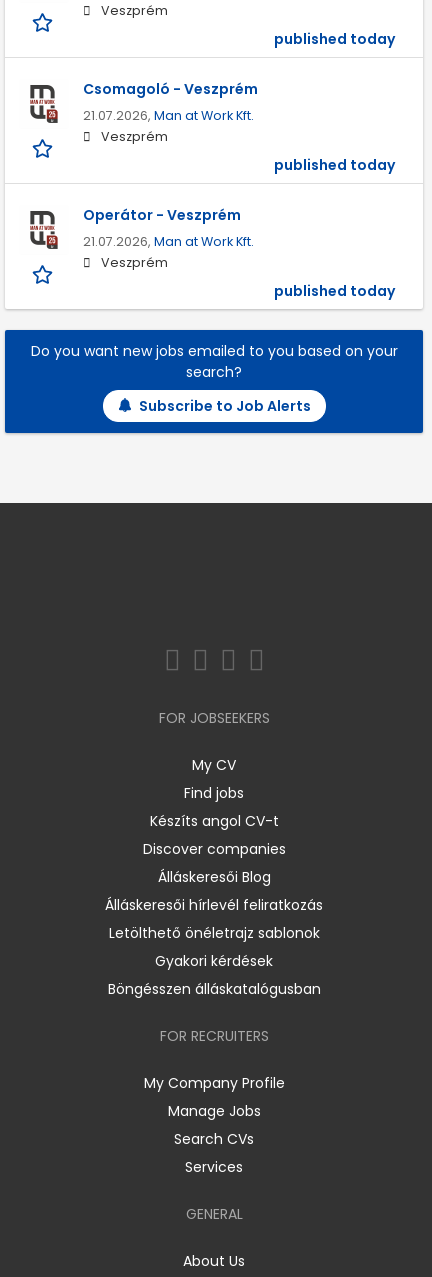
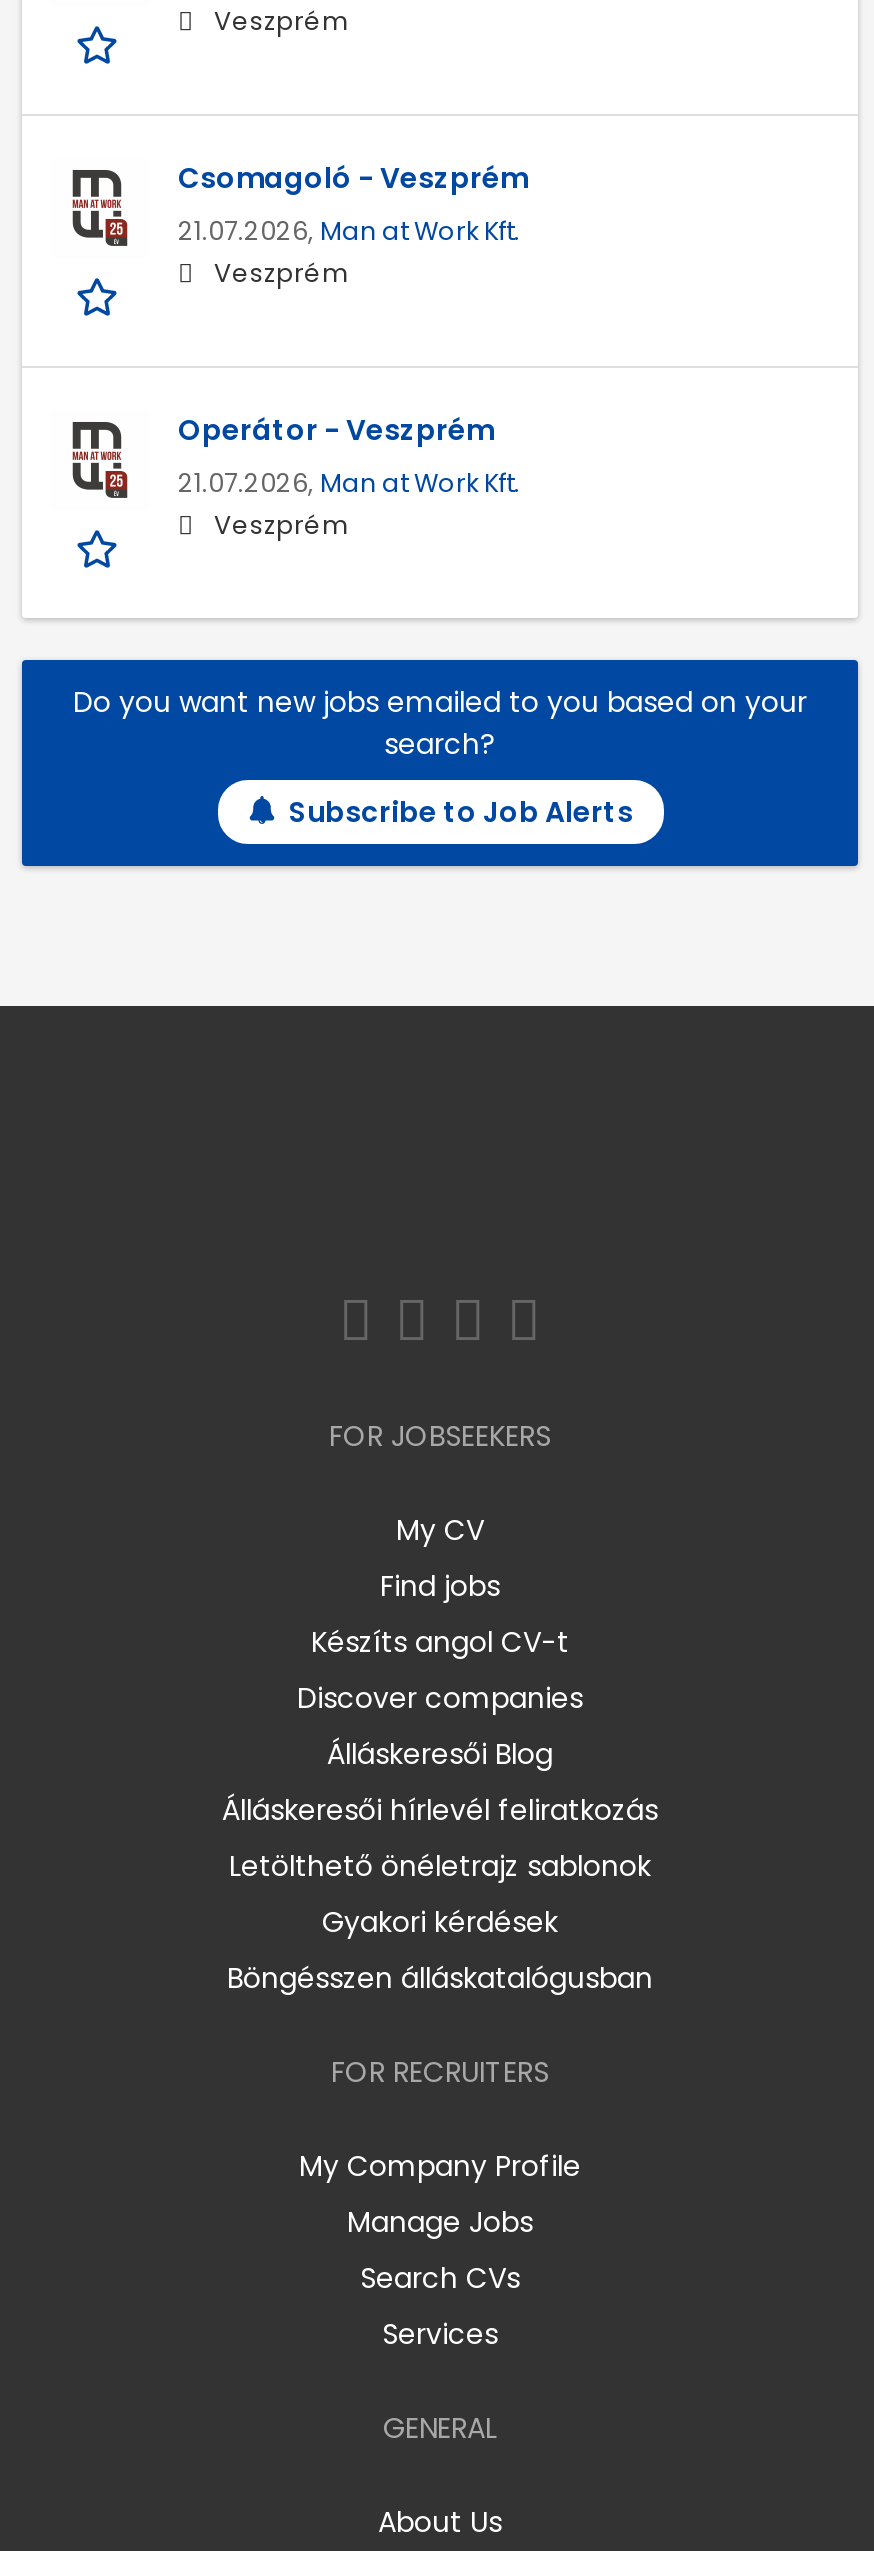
- published today

- published today

- published today
